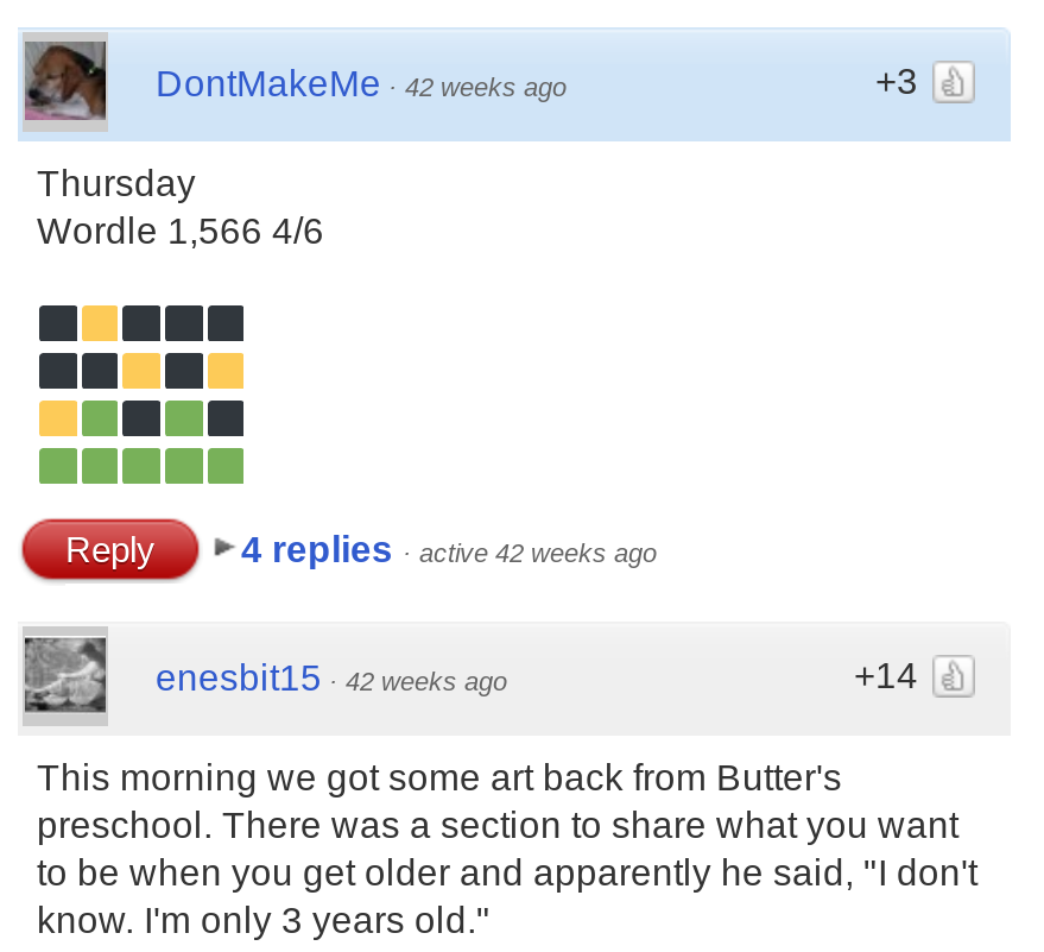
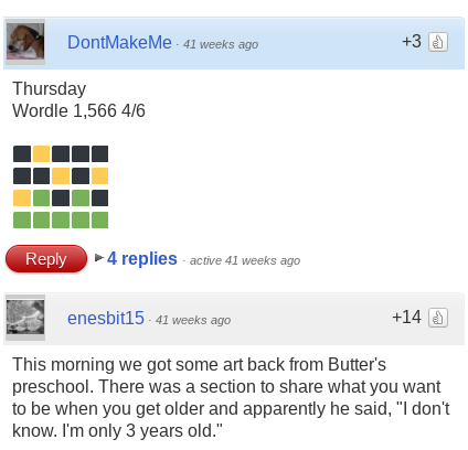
- DontMakeMe · 42 weeks ago
+ DontMakeMe · 41 weeks ago

- 4 replies · active 42 weeks ago
+ 4 replies · active 41 weeks ago

- enesbit15 · 42 weeks ago
+ enesbit15 · 41 weeks ago
